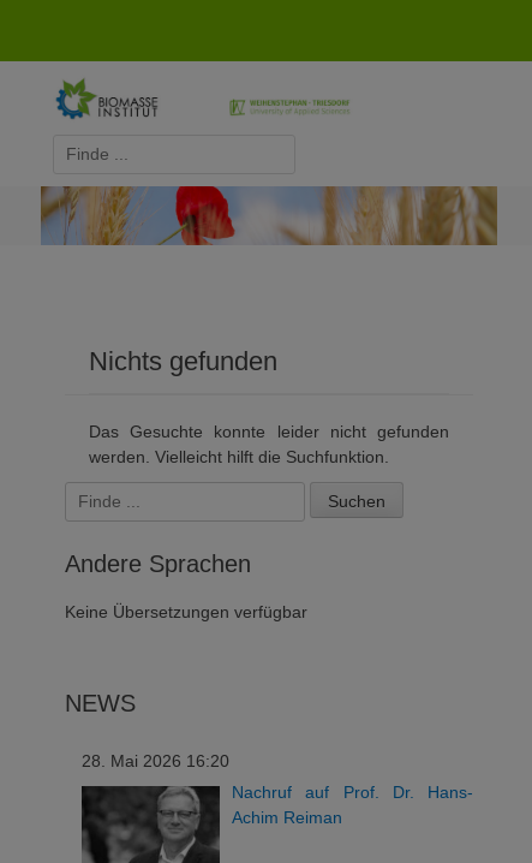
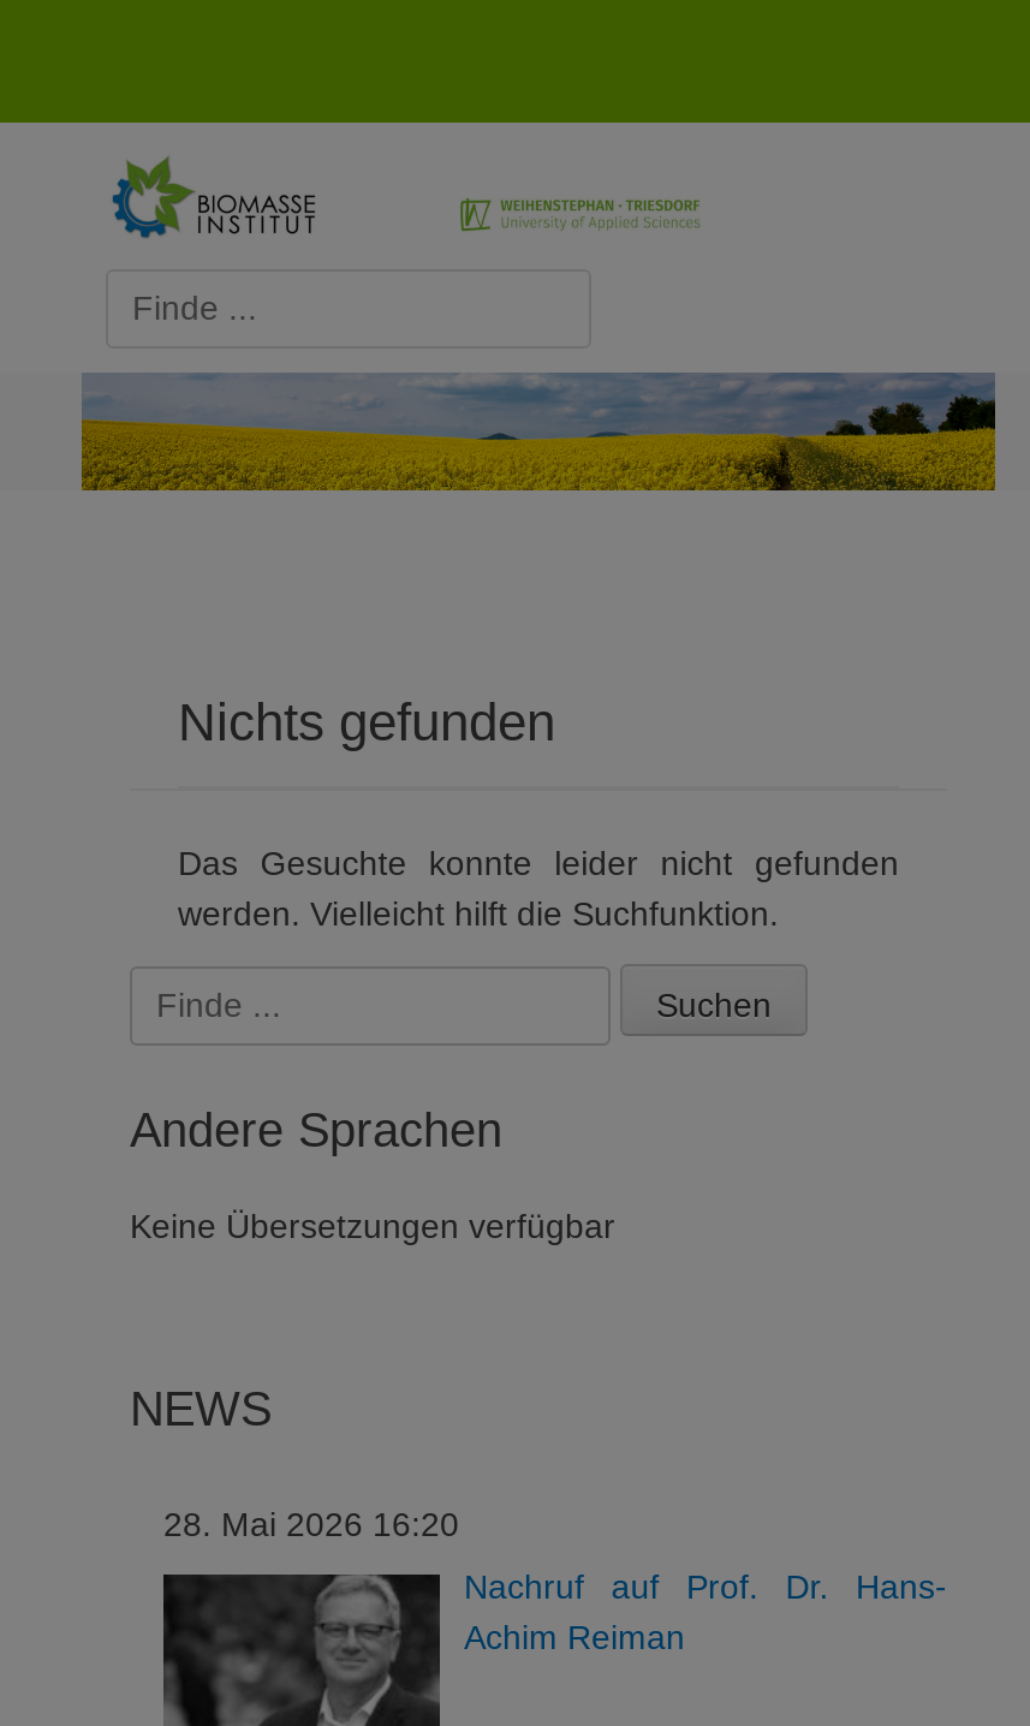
- [image]
+ [image]
